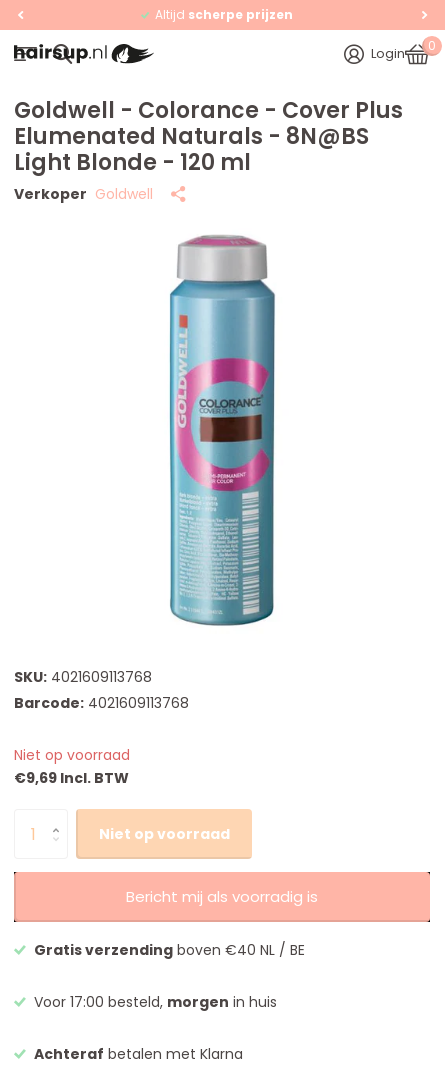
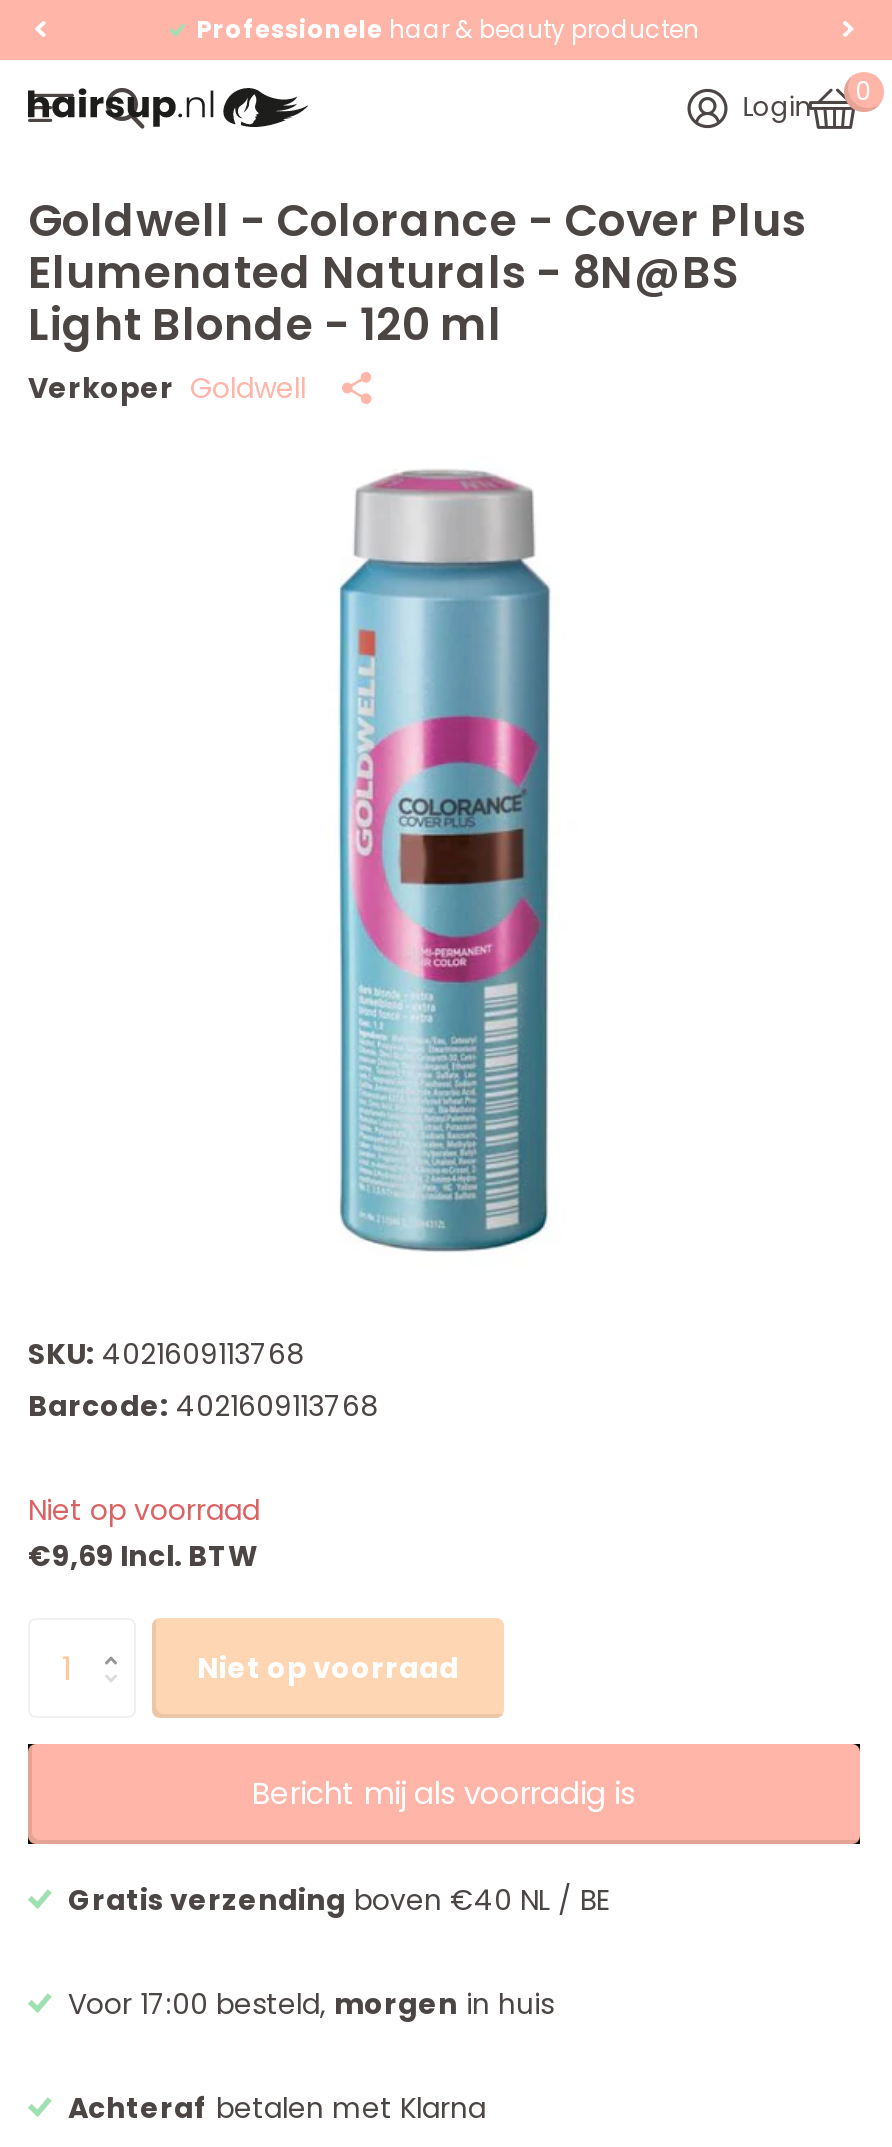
- Altijd scherpe prijzen
+ Professionele haar & beauty producten
